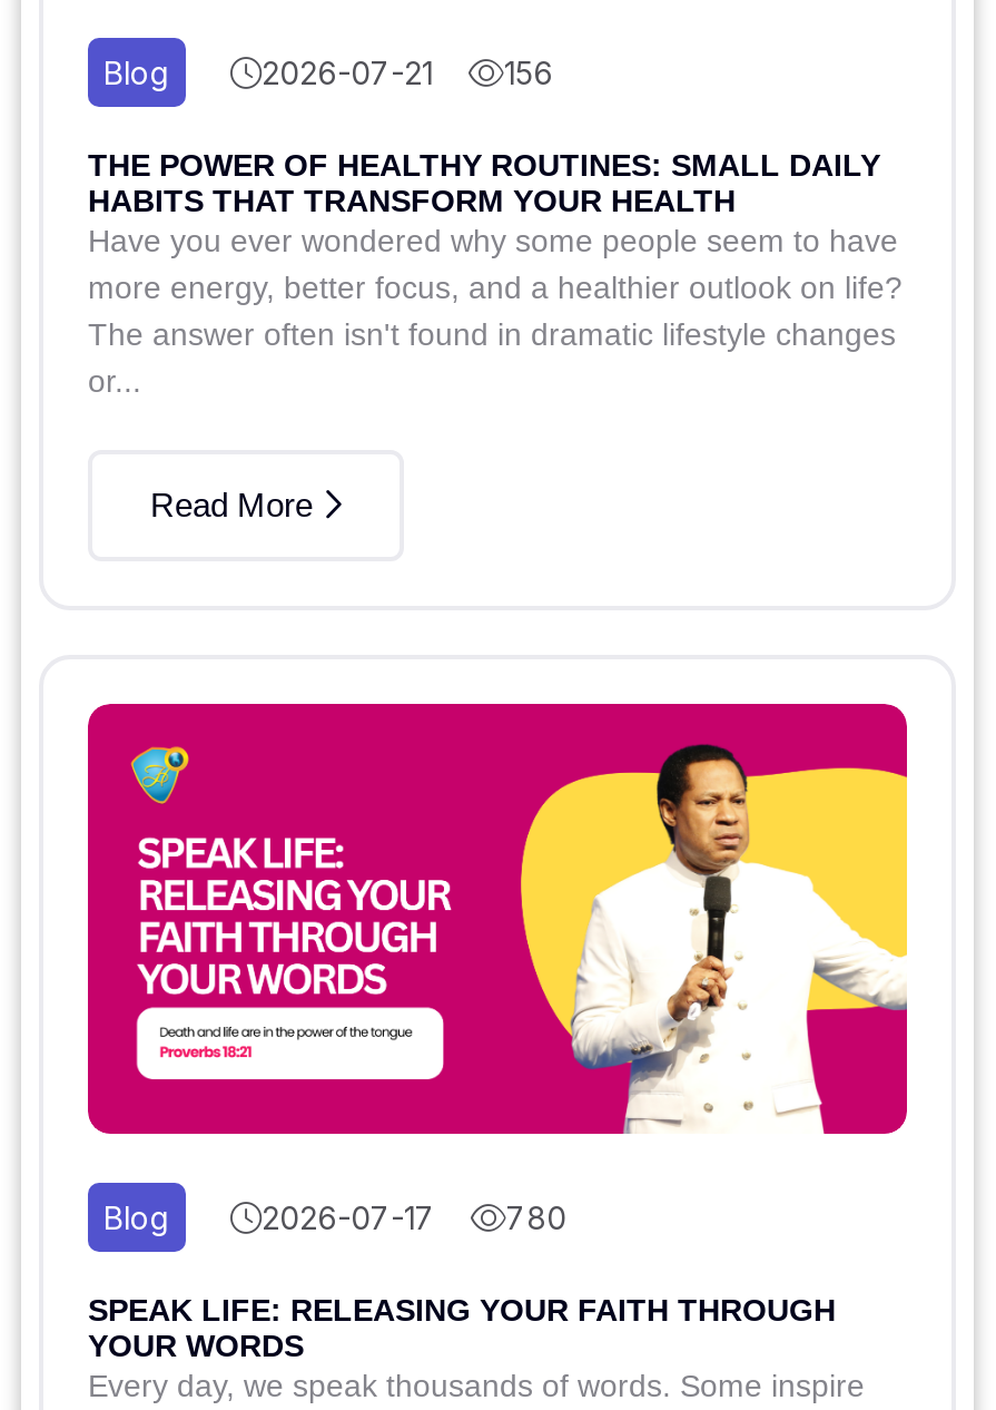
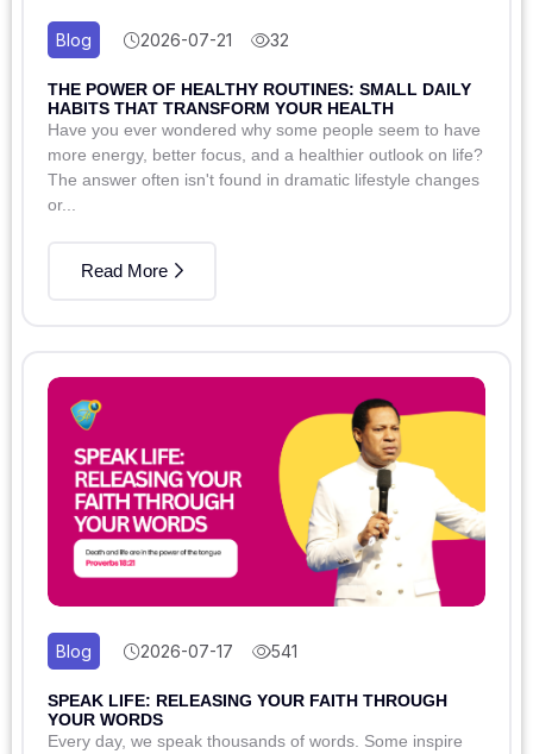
- 2026-07-21 156
+ 2026-07-21 32

- 2026-07-17 780
+ 2026-07-17 541
